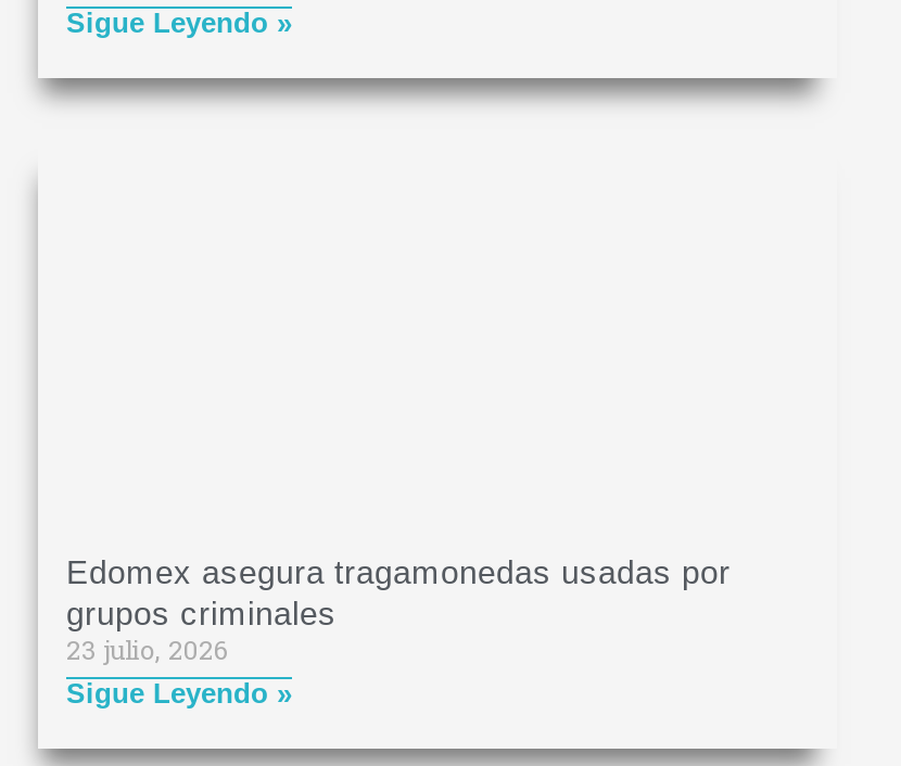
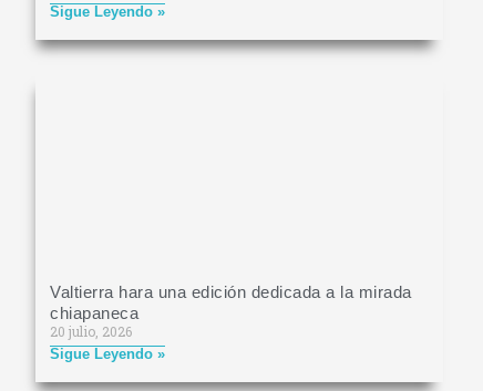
- Edomex asegura tragamonedas usadas por
- grupos criminales
- 23 julio, 2026
+ Valtierra hara una edición dedicada a la mirada
+ chiapaneca
+ 20 julio, 2026
